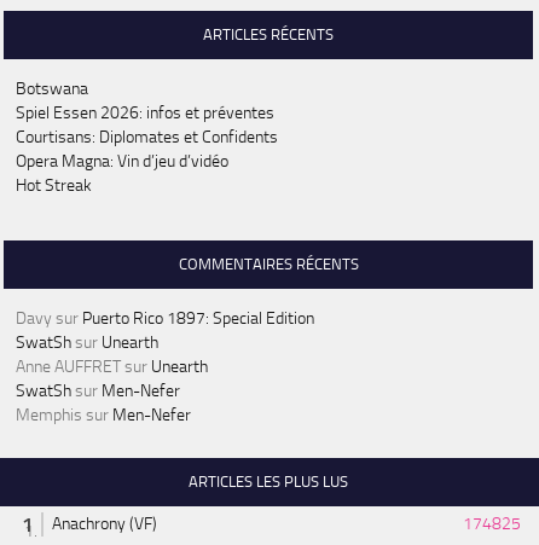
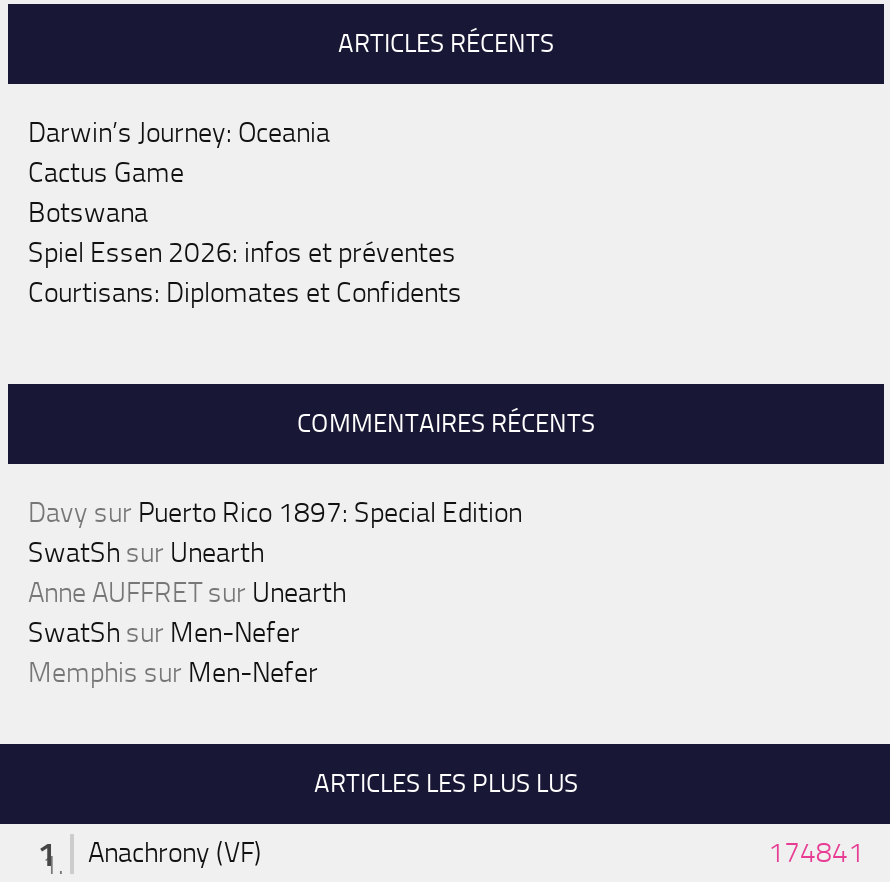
+ Darwin’s Journey: Oceania
+ Cactus Game

moved down: Botswana | Spiel Essen 2026: infos et préventes | Courtisans: Diplomates et Confidents

- Opera Magna: Vin d’jeu d’vidéo
- Hot Streak

- 174825
+ 174841
